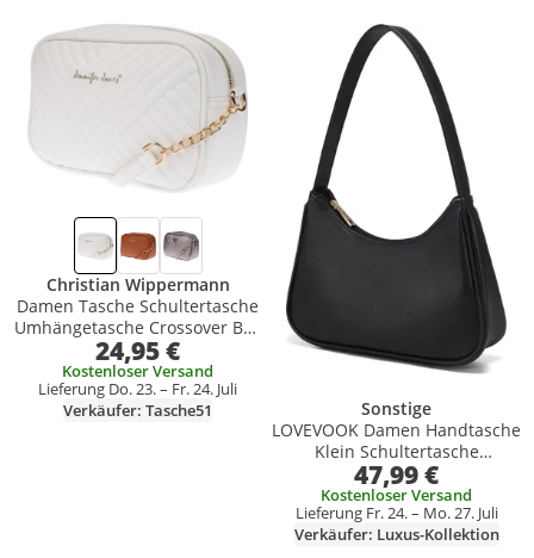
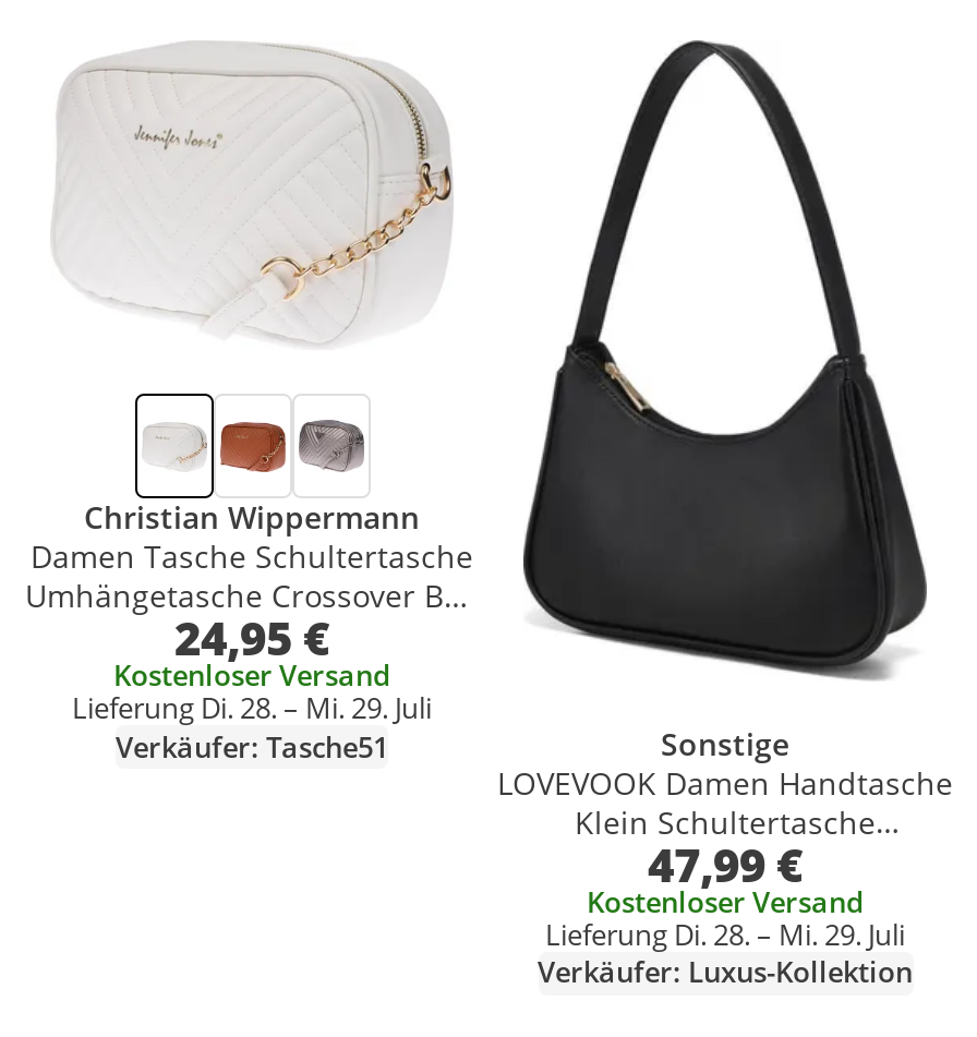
- Lieferung Do. 23. – Fr. 24. Juli
+ Lieferung Di. 28. – Mi. 29. Juli

- Lieferung Fr. 24. – Mo. 27. Juli
+ Lieferung Di. 28. – Mi. 29. Juli
